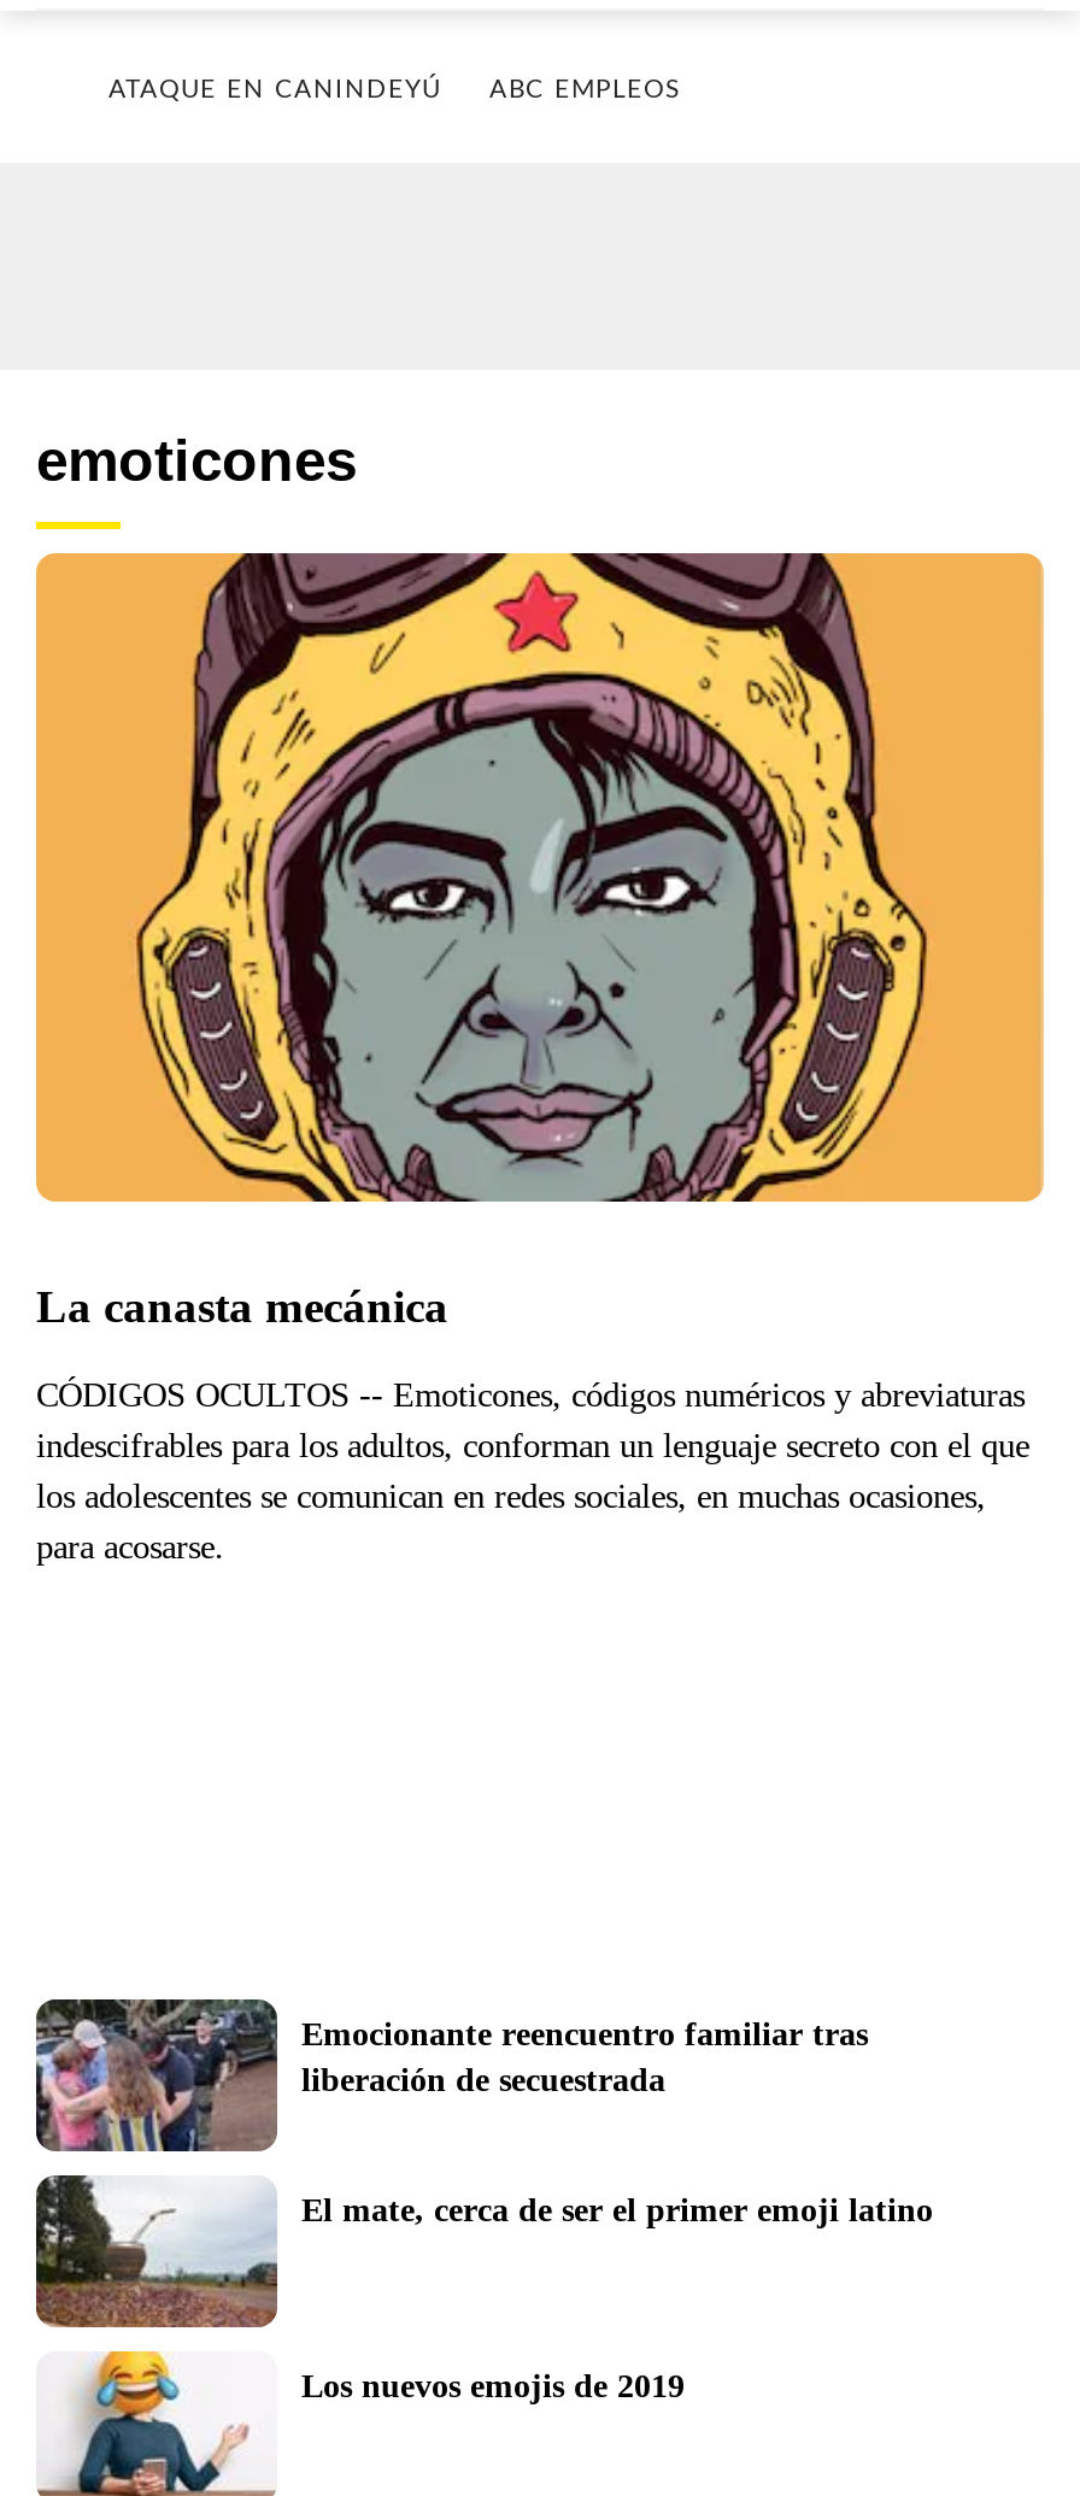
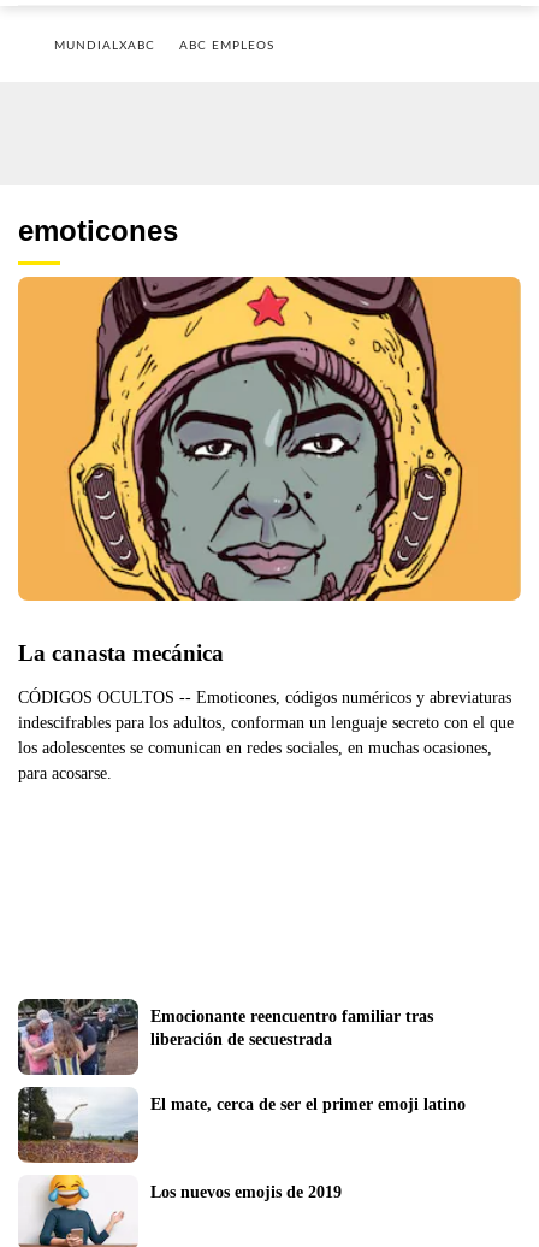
- ATAQUE EN CANINDEYÚ
+ MUNDIALXABC
